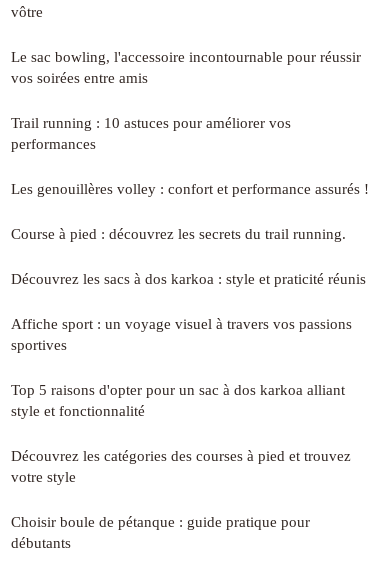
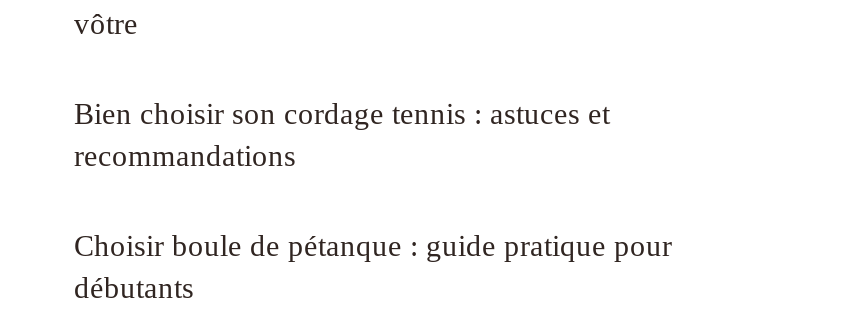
- Le sac bowling, l'accessoire incontournable pour réussir
- vos soirées entre amis
- Trail running : 10 astuces pour améliorer vos
- performances
- Les genouillères volley : confort et performance assurés !
- Course à pied : découvrez les secrets du trail running.
- Découvrez les sacs à dos karkoa : style et praticité réunis
- Affiche sport : un voyage visuel à travers vos passions
- sportives
- Top 5 raisons d'opter pour un sac à dos karkoa alliant
- style et fonctionnalité
- Découvrez les catégories des courses à pied et trouvez
- votre style
+ Bien choisir son cordage tennis : astuces et
+ recommandations
